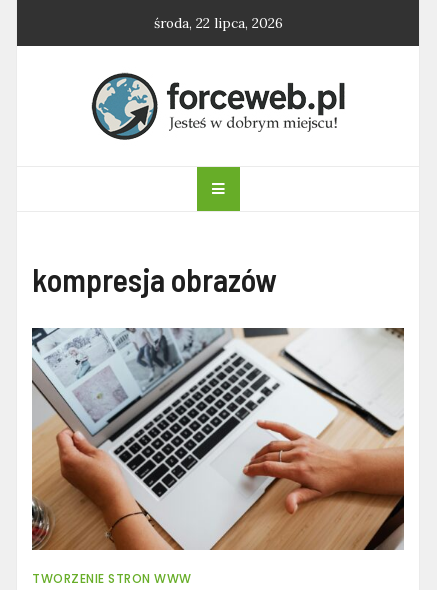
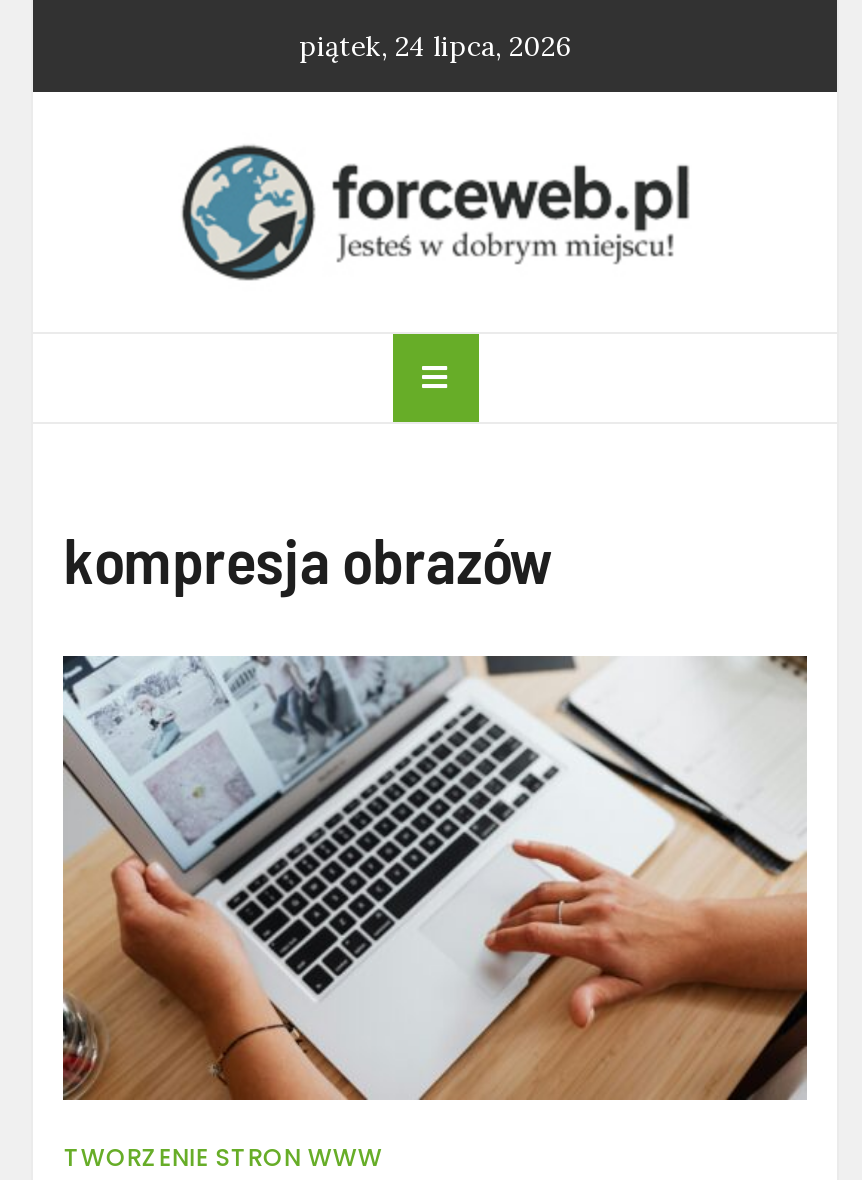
- środa, 22 lipca, 2026
+ piątek, 24 lipca, 2026
